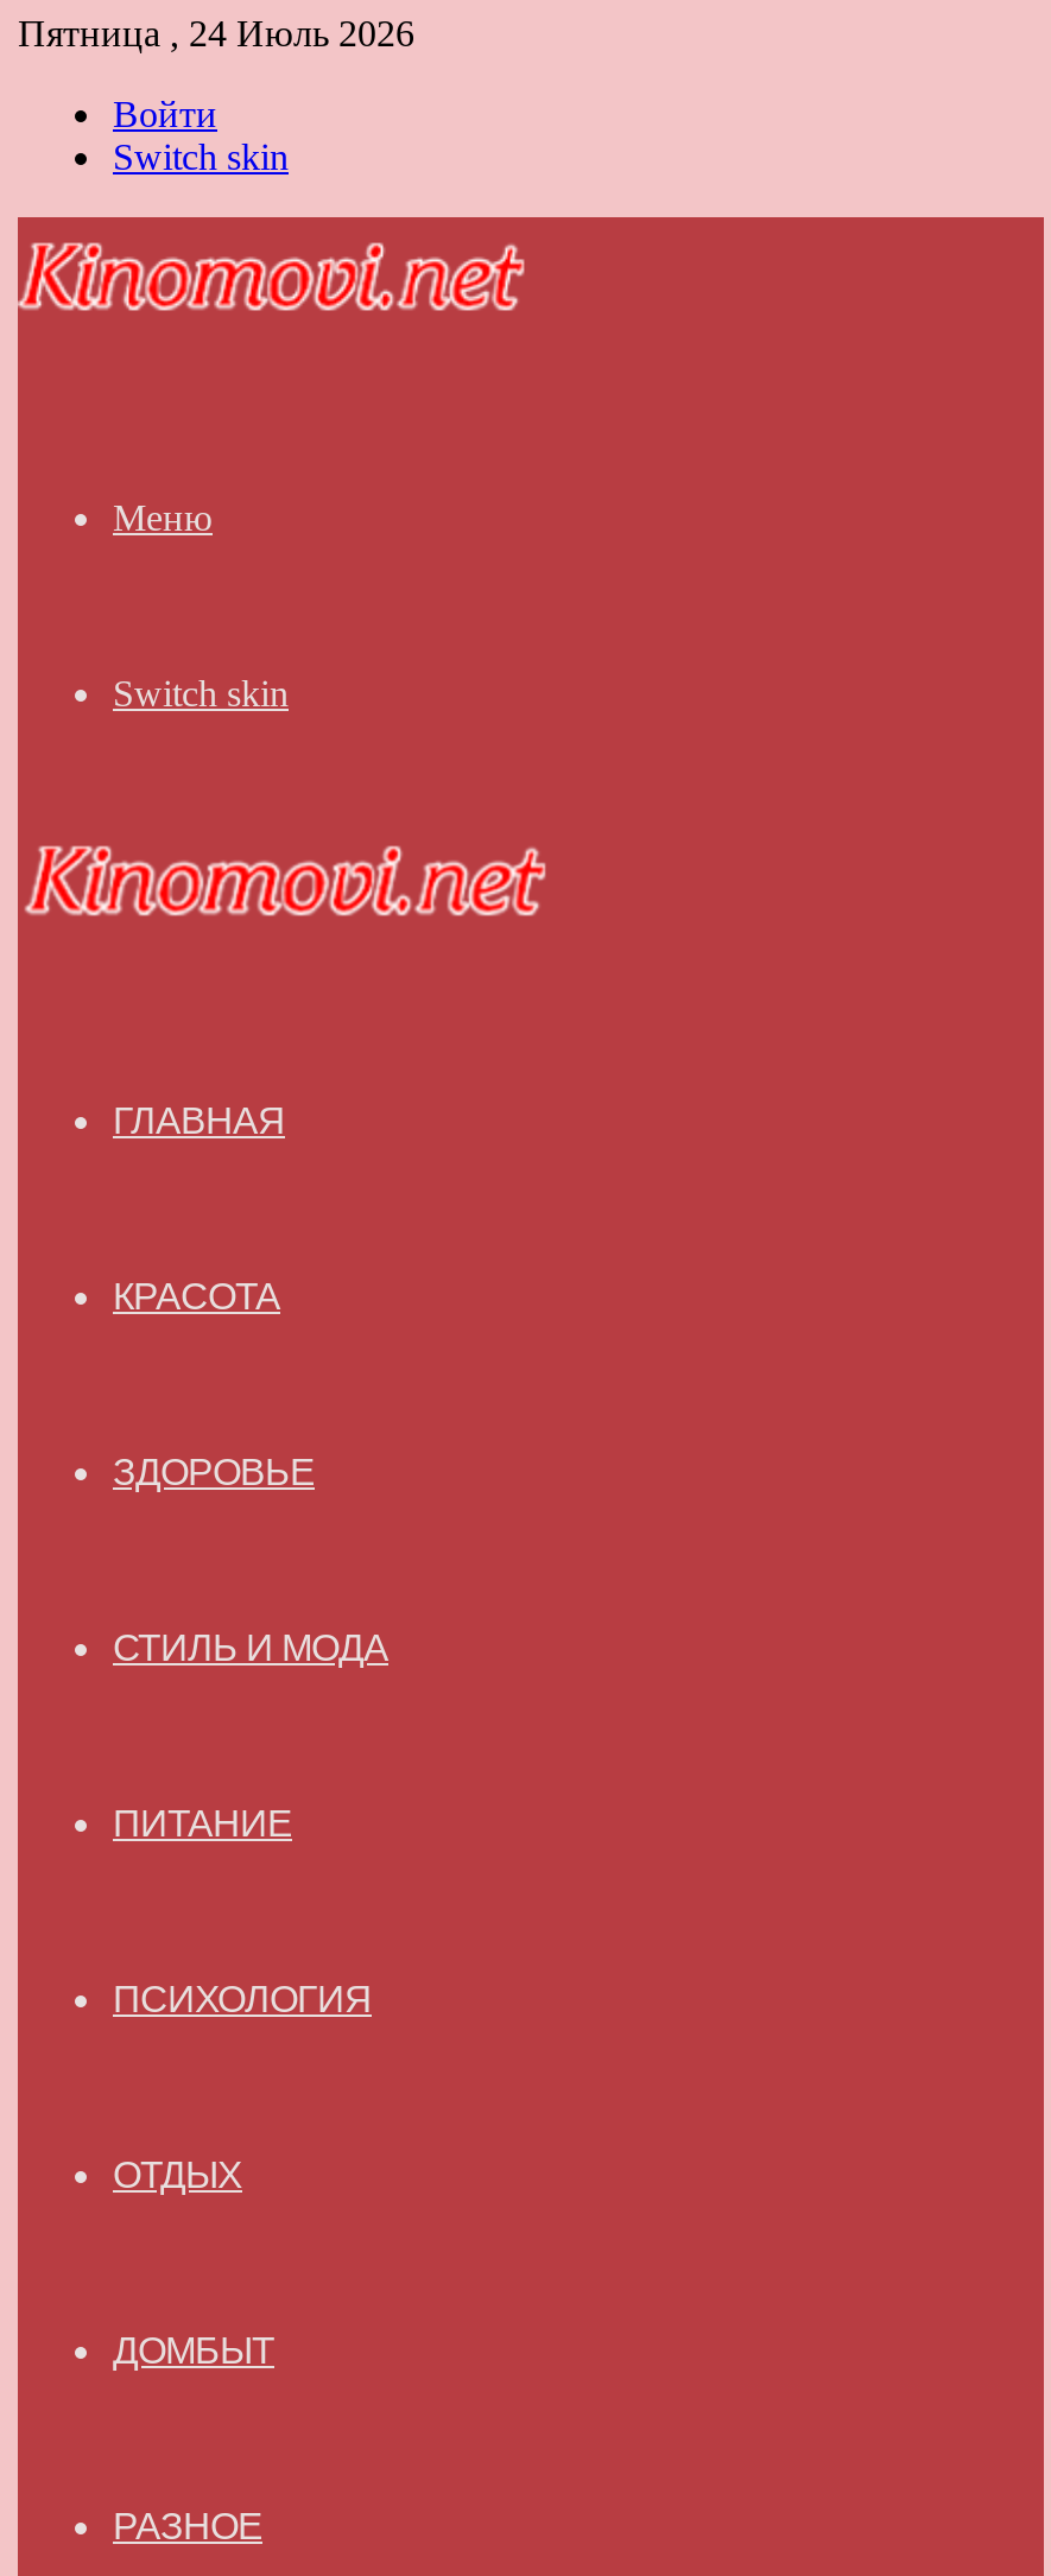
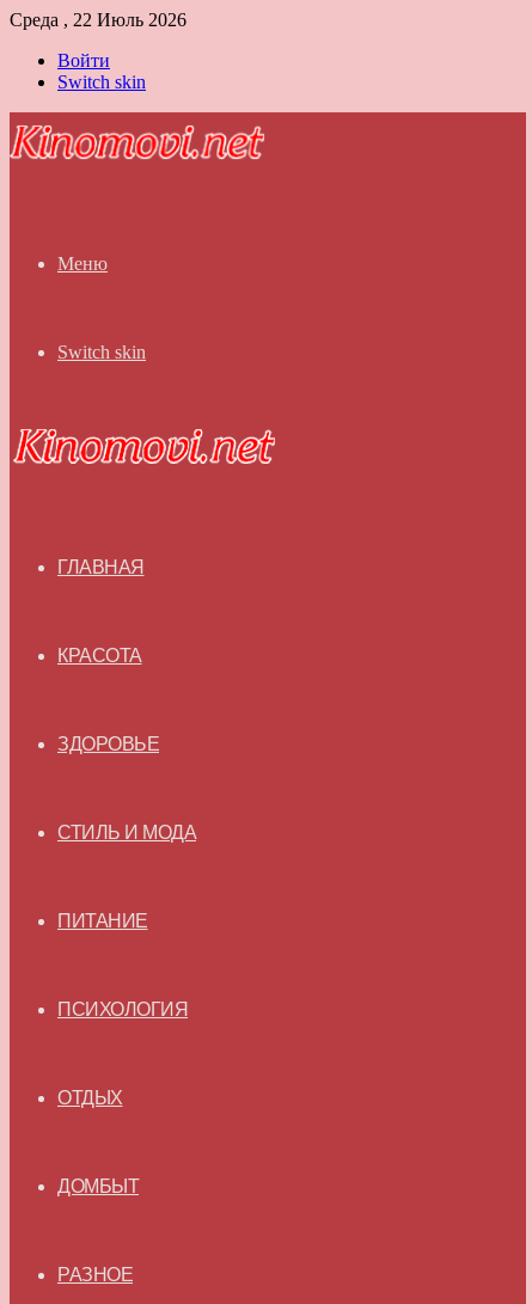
- Пятница , 24 Июль 2026
+ Среда , 22 Июль 2026
